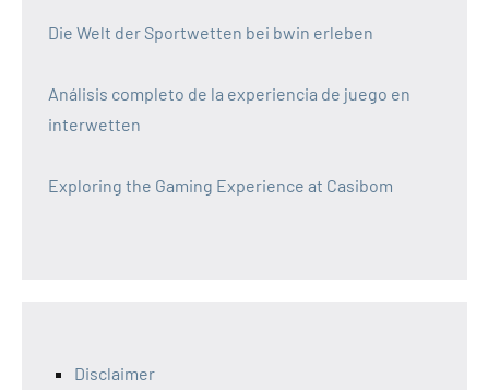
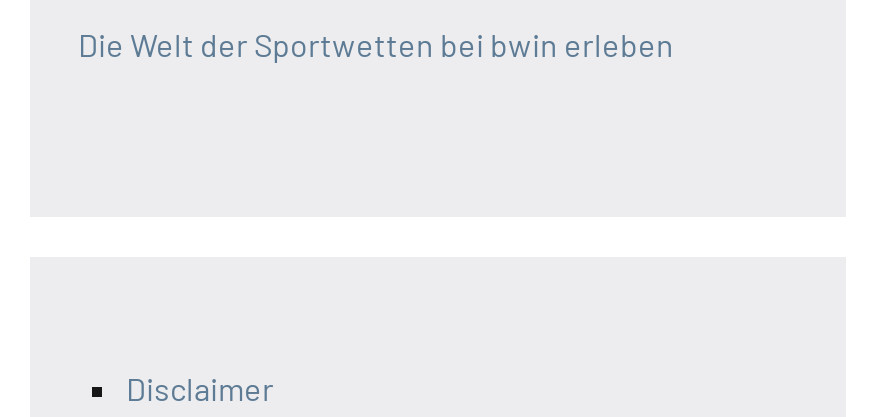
- Análisis completo de la experiencia de juego en
- interwetten
- Exploring the Gaming Experience at Casibom
